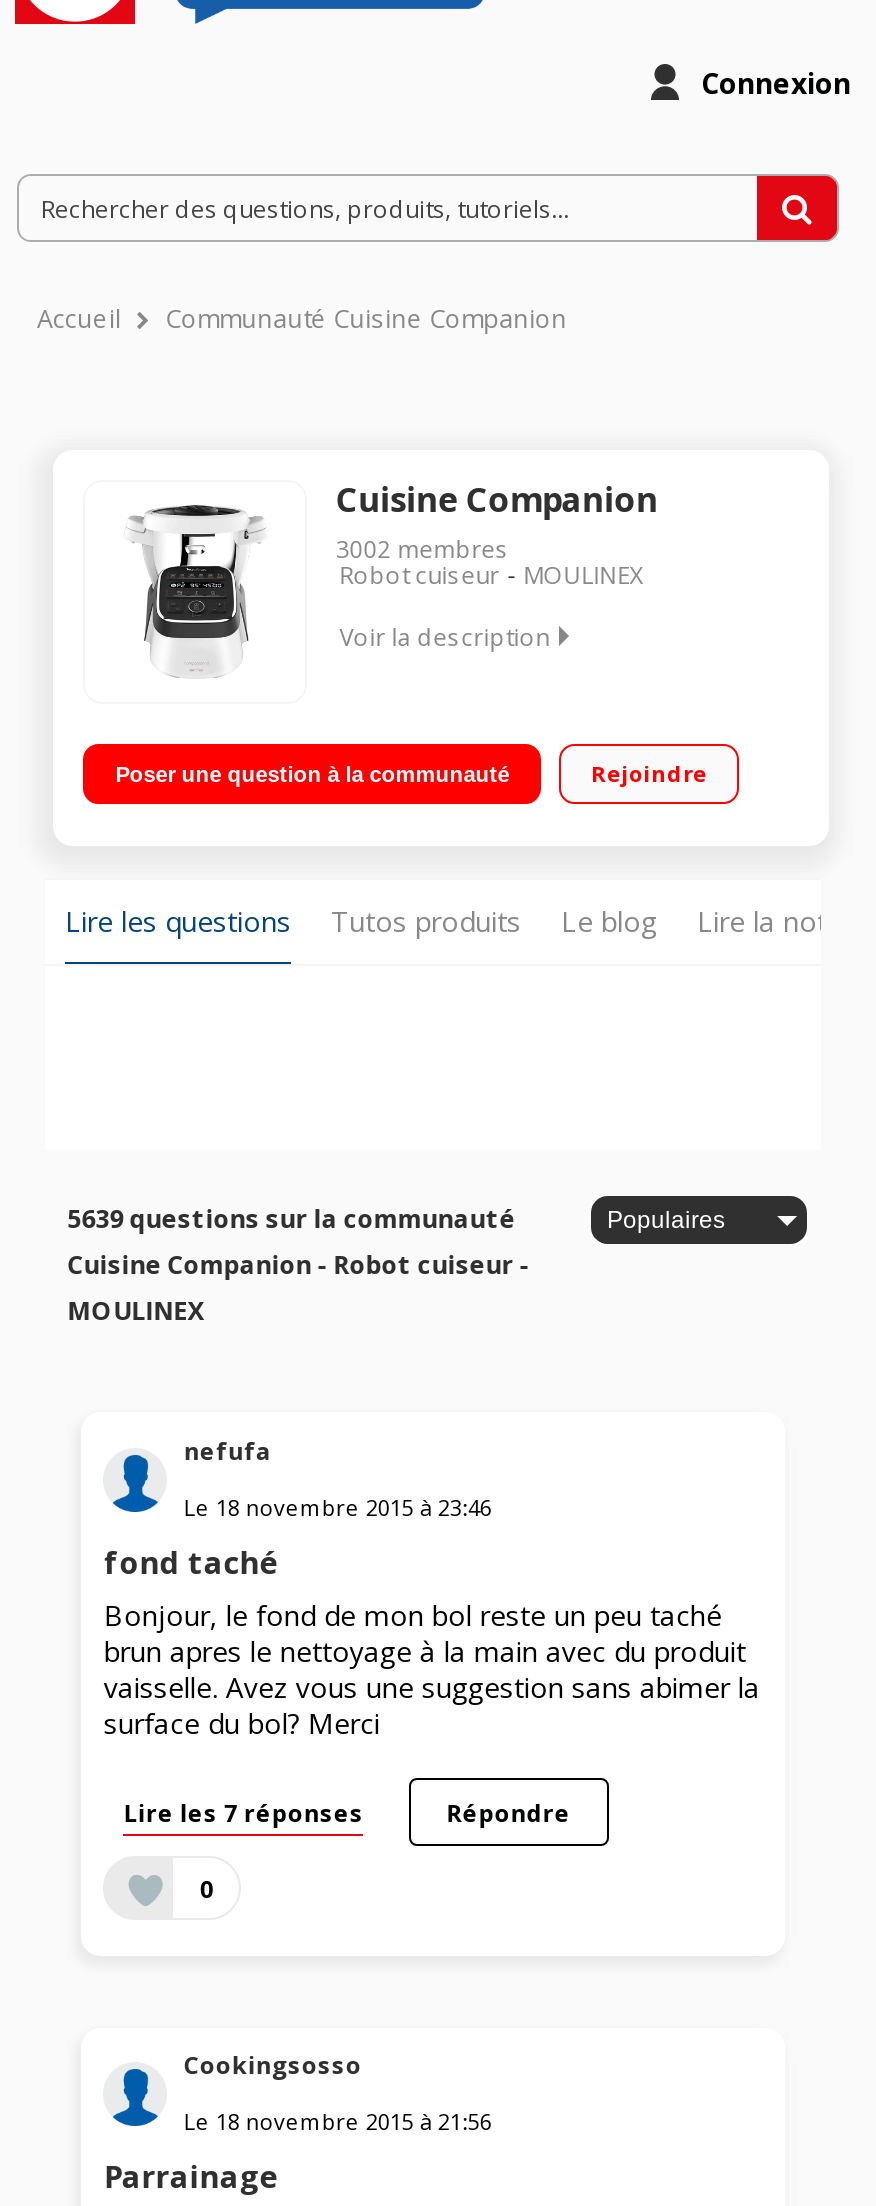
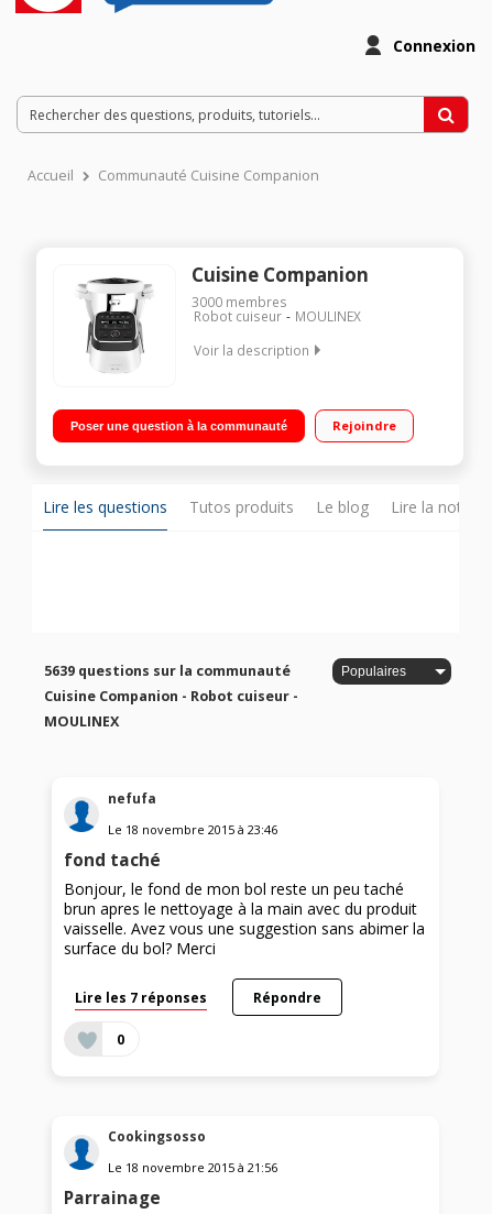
- 3002 membres
+ 3000 membres
